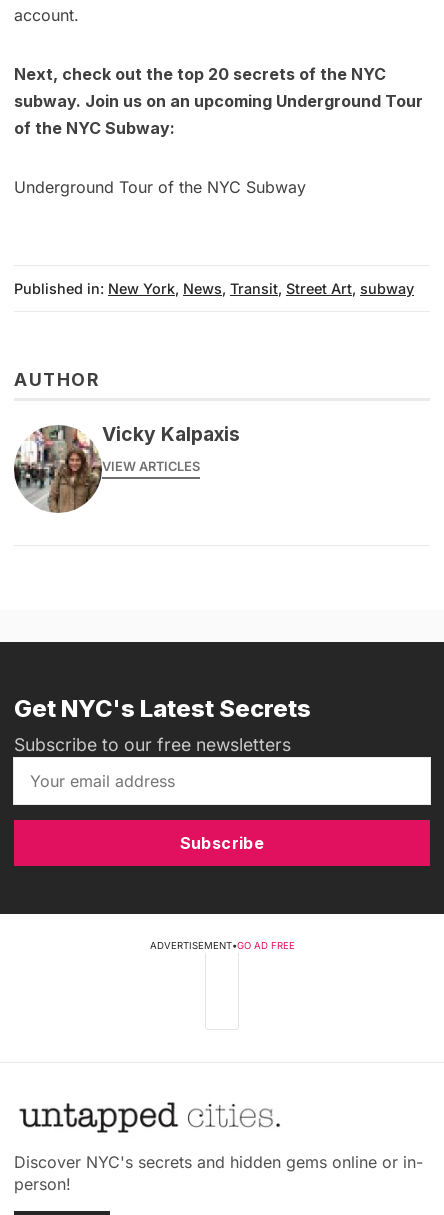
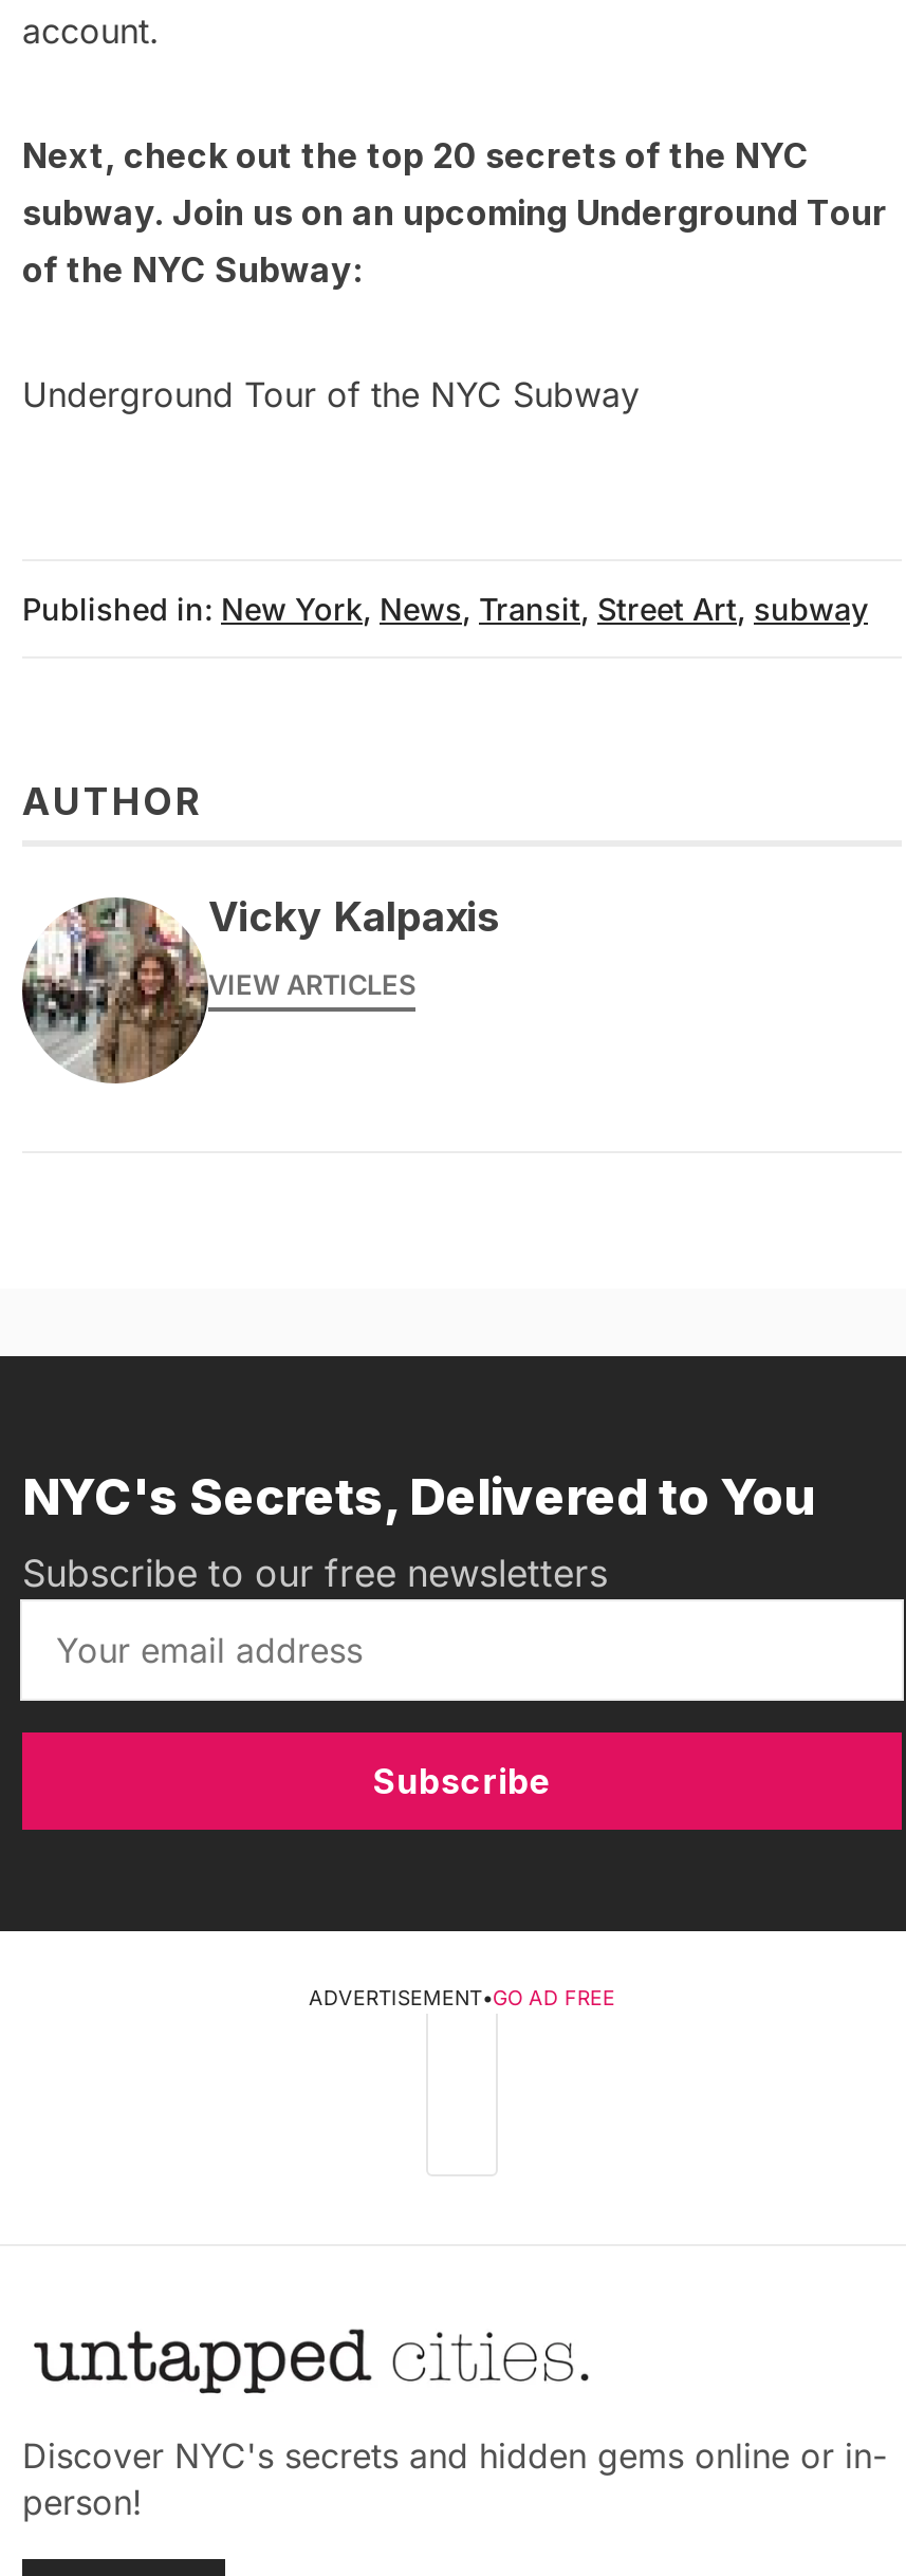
- Get NYC's Latest Secrets
+ NYC's Secrets, Delivered to You
